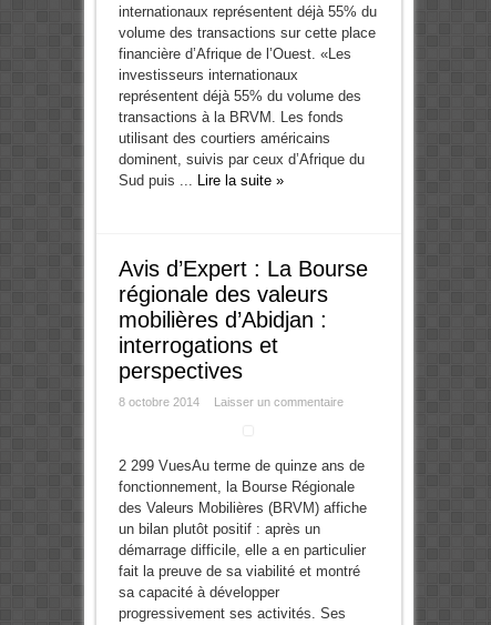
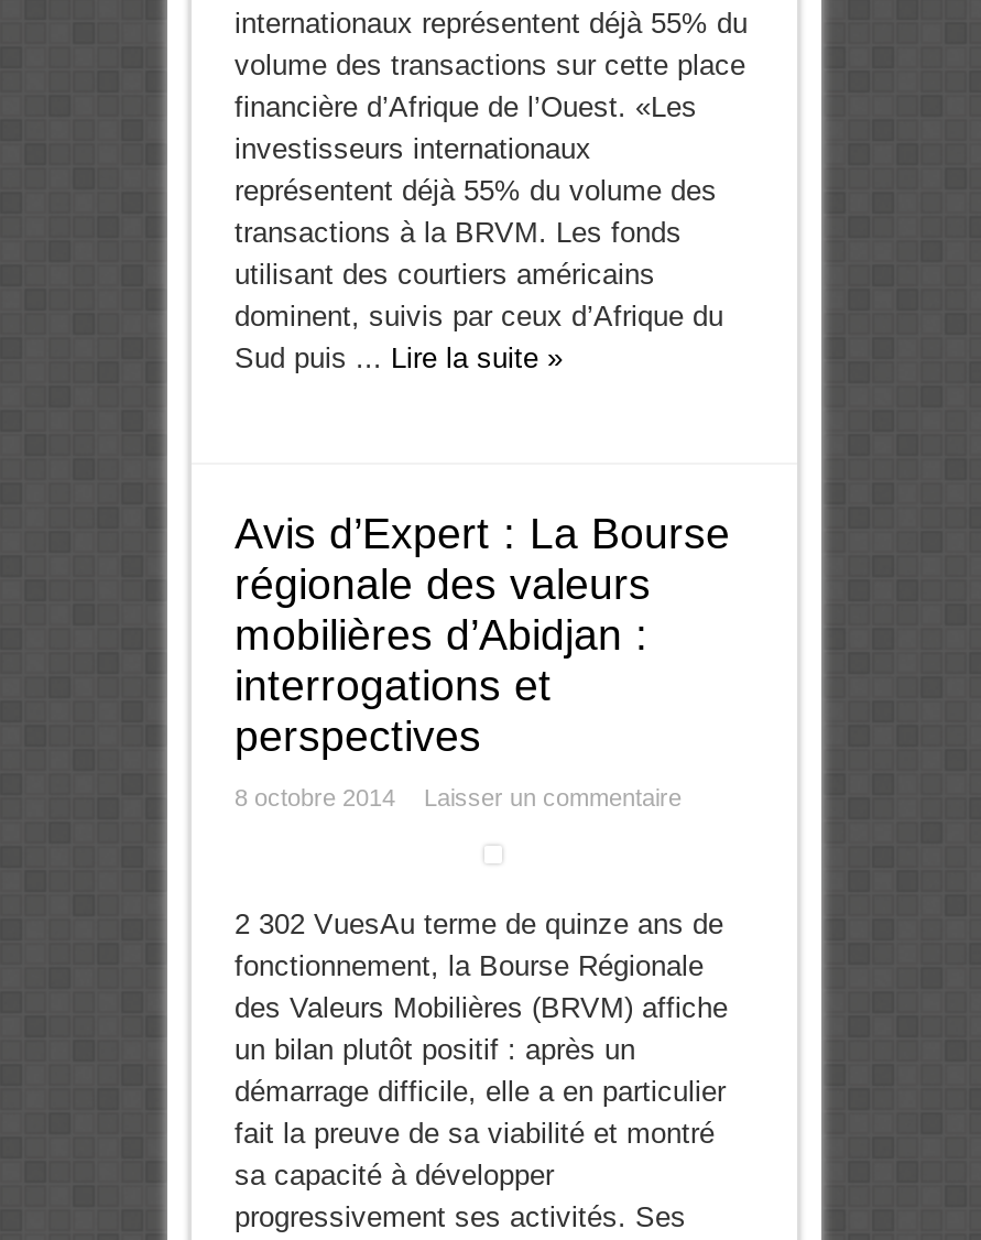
- 2 299 VuesAu terme de quinze ans de
+ 2 302 VuesAu terme de quinze ans de
